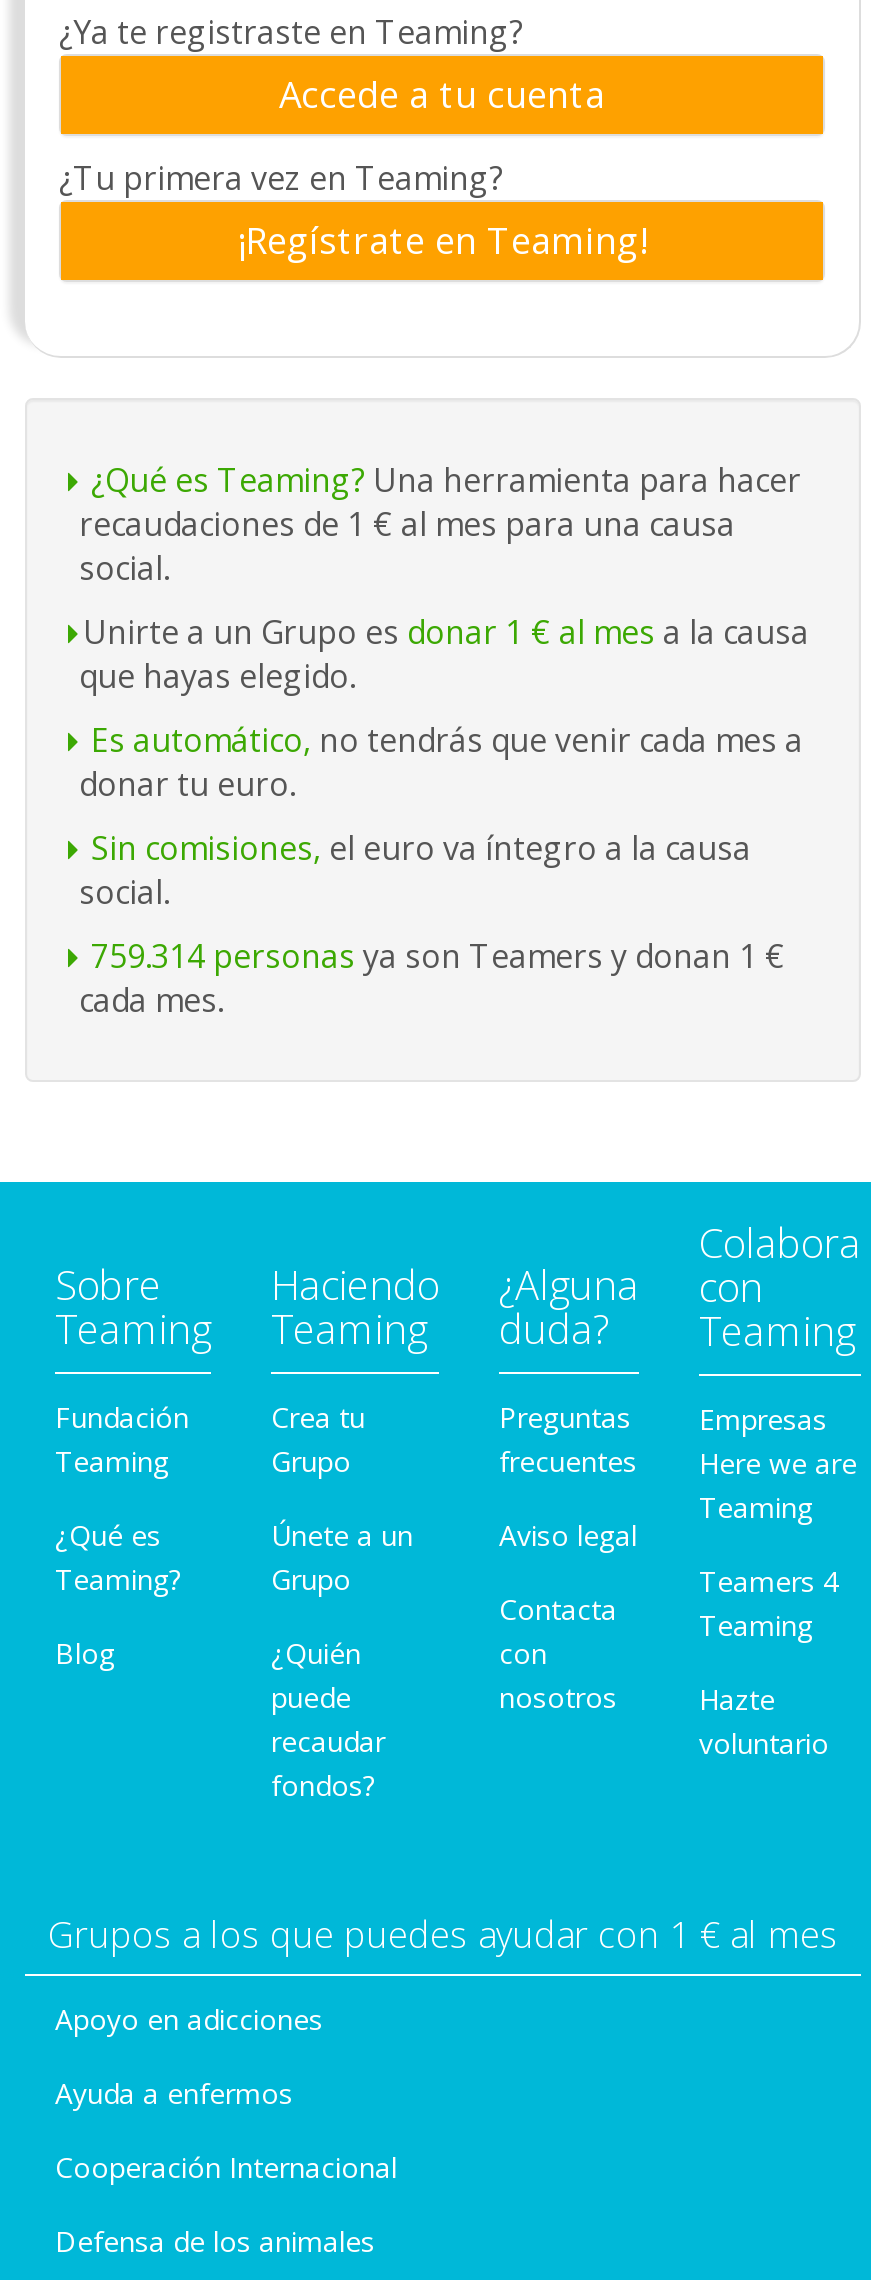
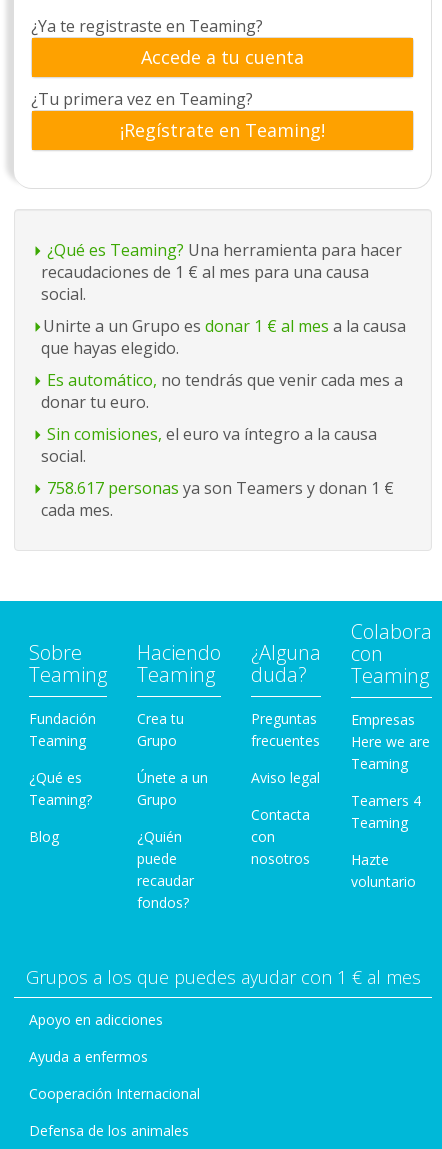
- 759.314 personas ya son Teamers y donan 1 €
+ 758.617 personas ya son Teamers y donan 1 €
